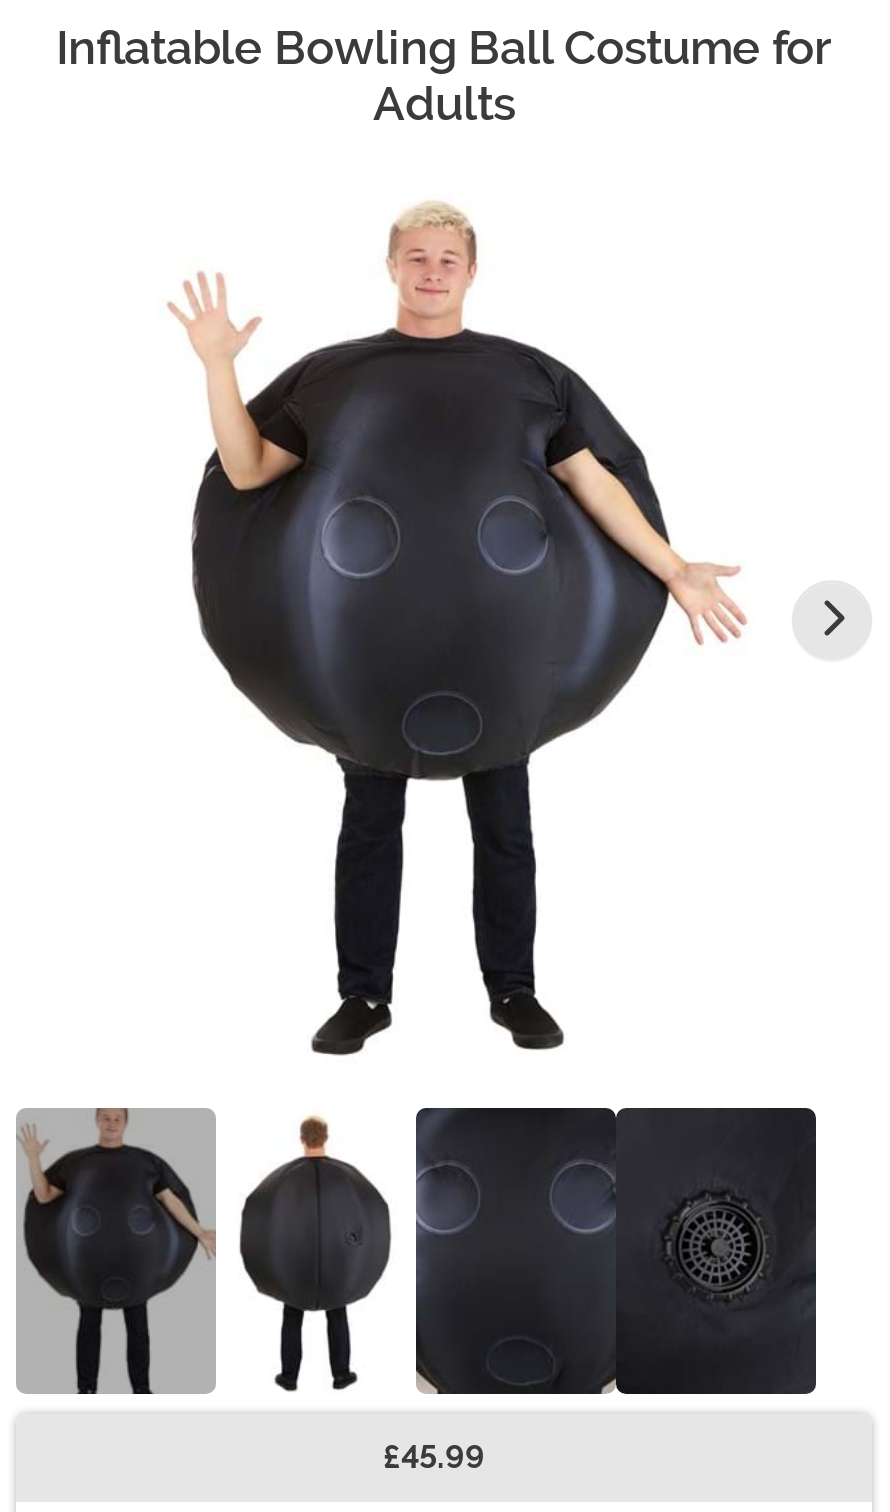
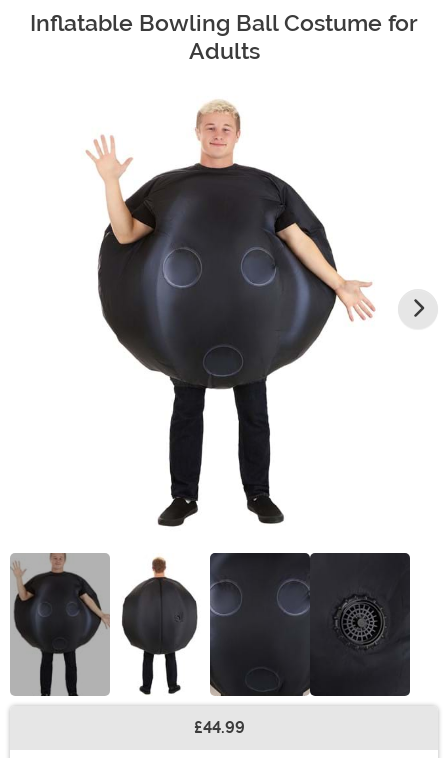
- £45.99
+ £44.99
